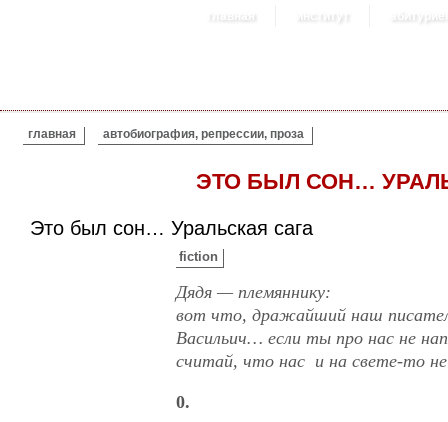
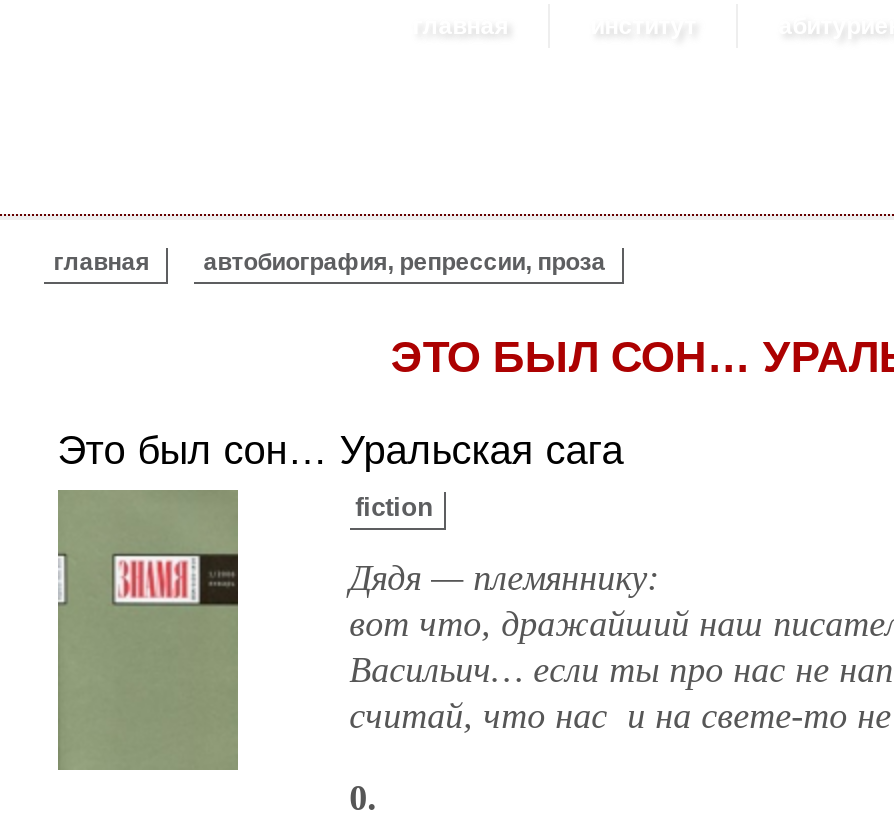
+ [image]
